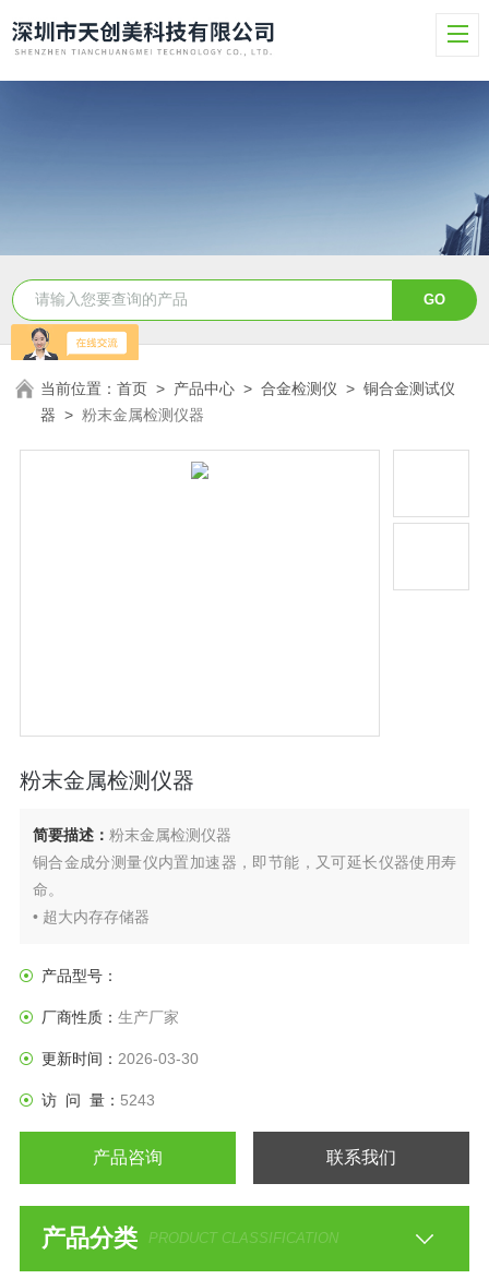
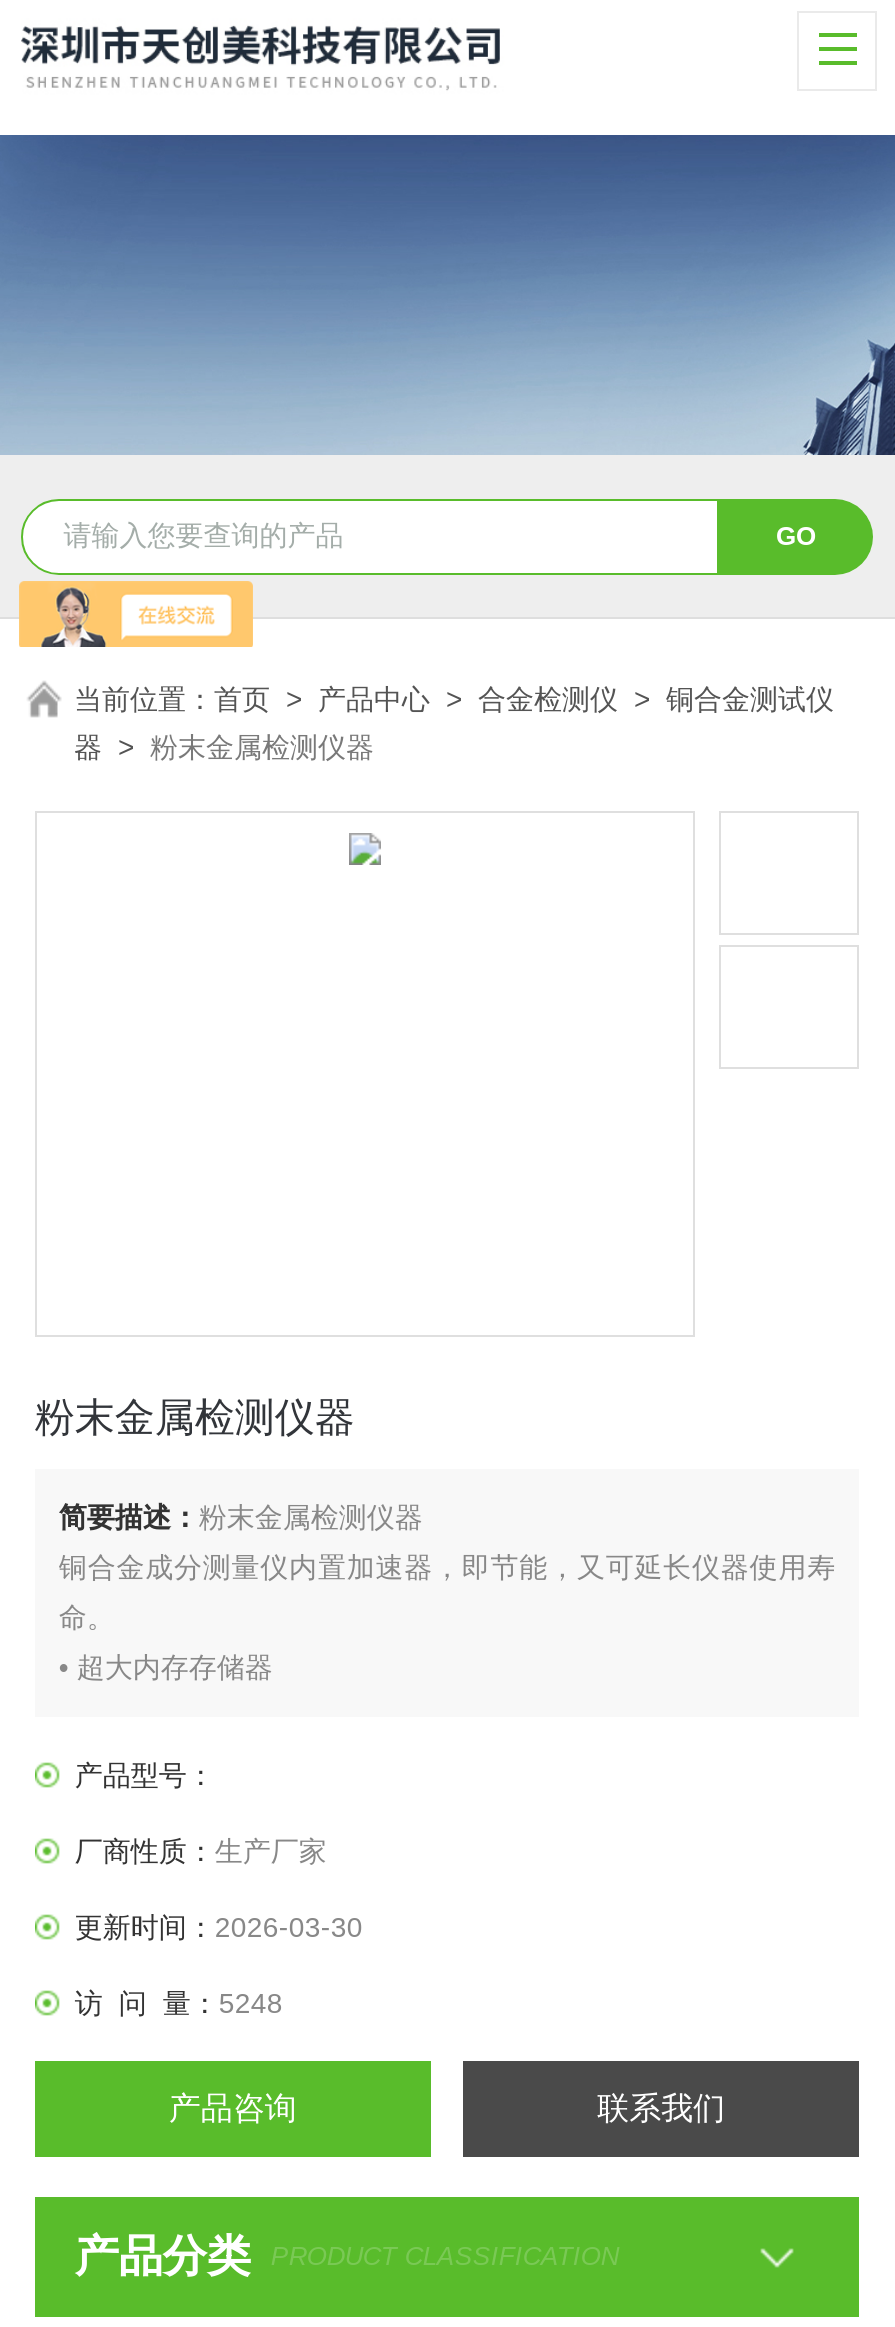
- 访 问 量：5243
+ 访 问 量：5248
